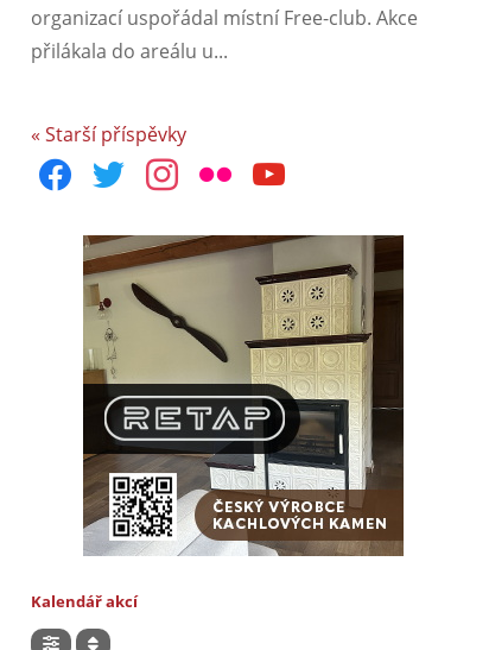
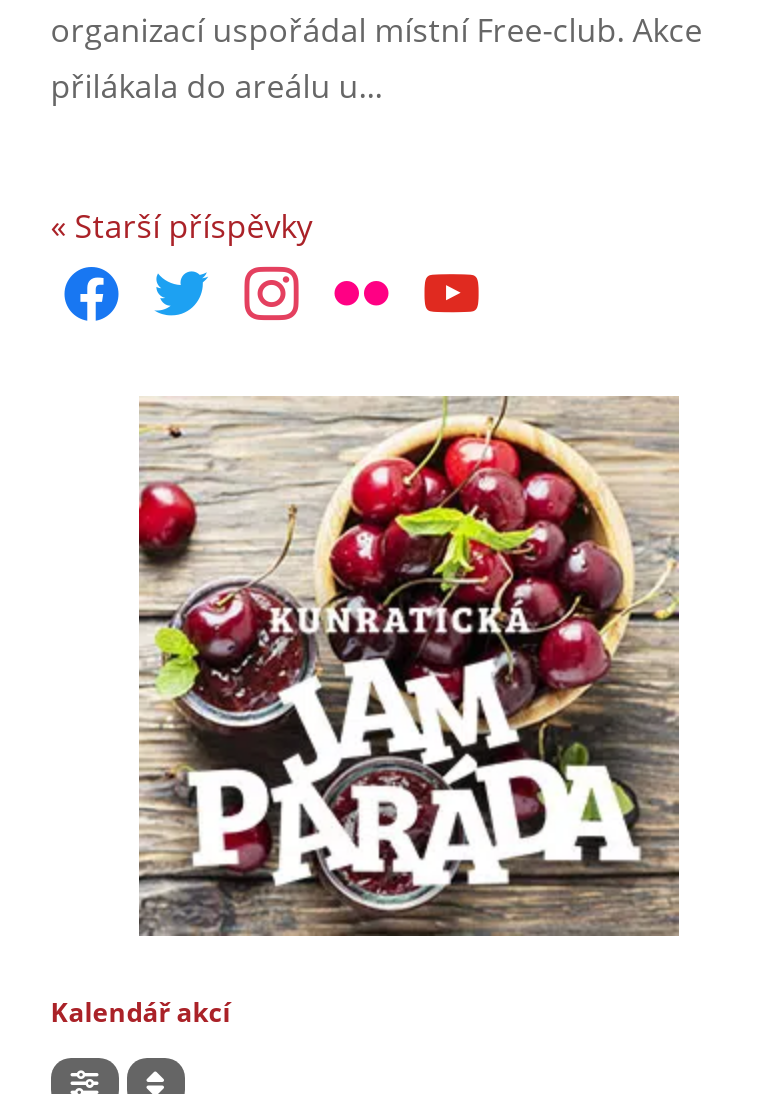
- [image]
+ [image]
